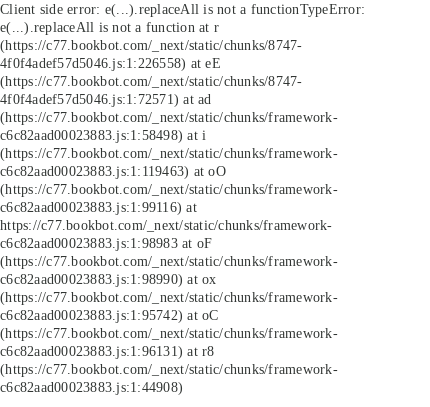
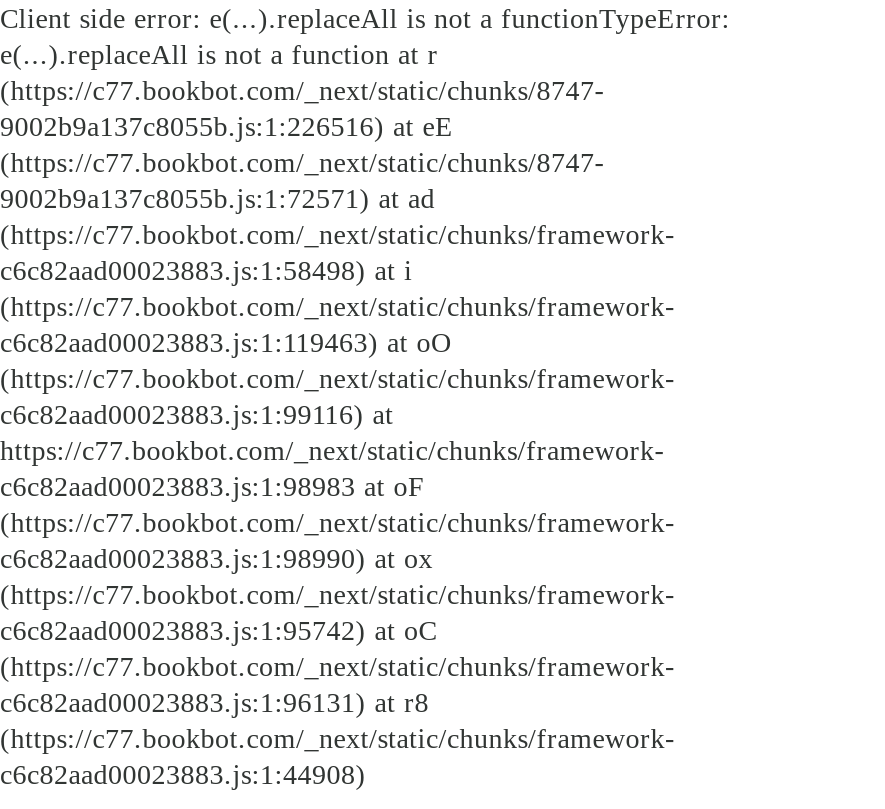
- 4f0f4adef57d5046.js:1:226558) at eE
+ 9002b9a137c8055b.js:1:226516) at eE

- 4f0f4adef57d5046.js:1:72571) at ad
+ 9002b9a137c8055b.js:1:72571) at ad
